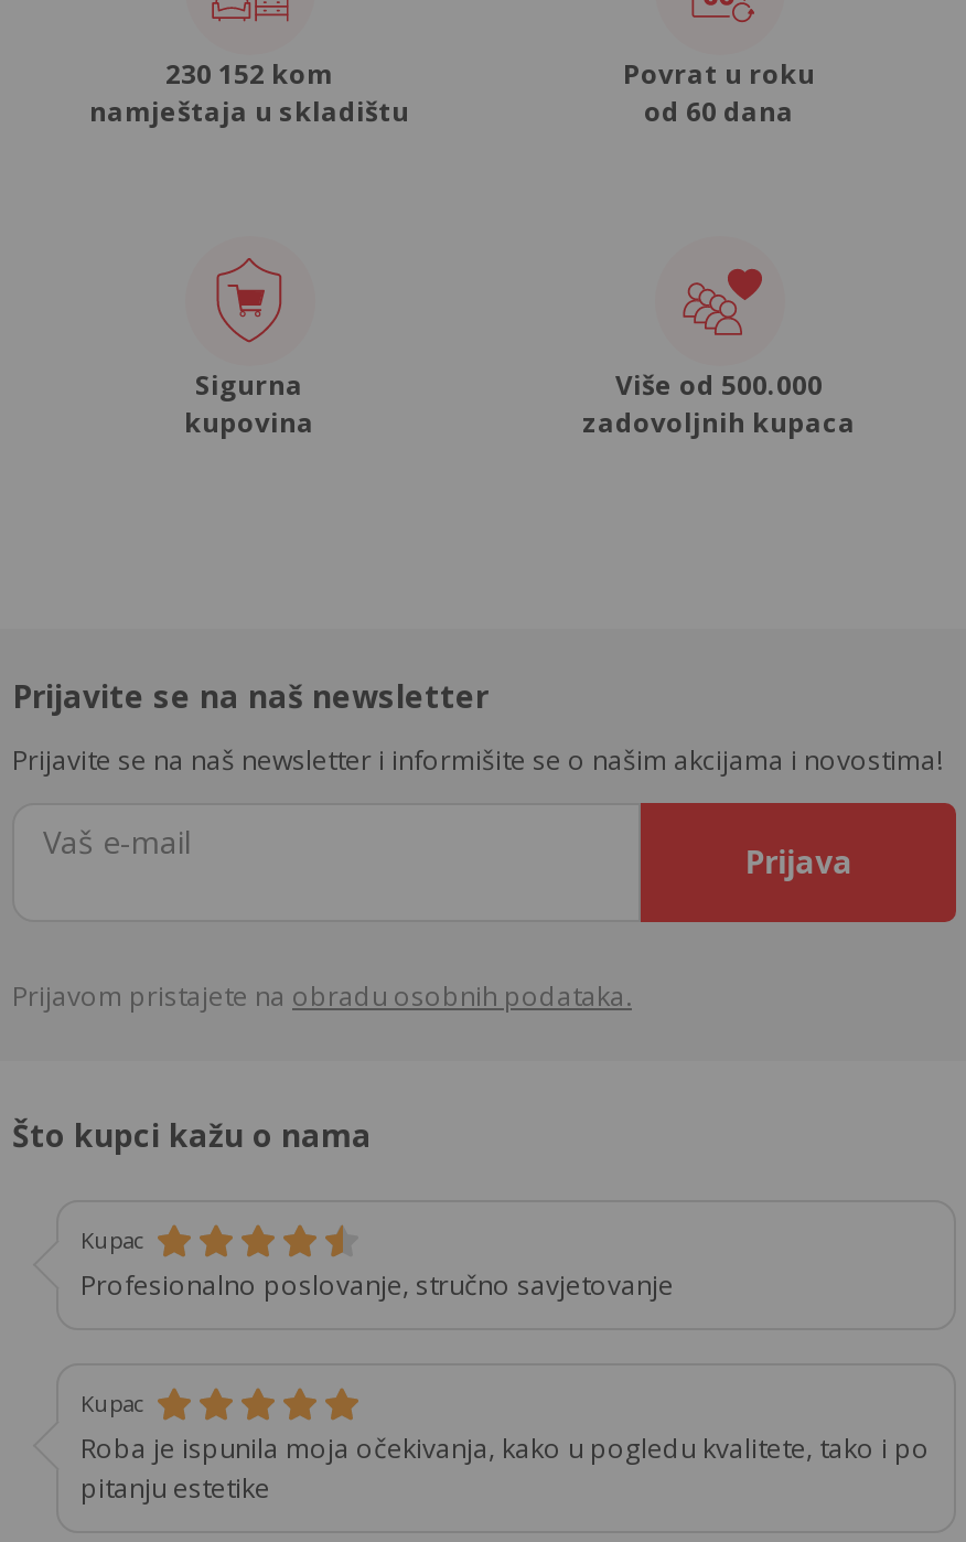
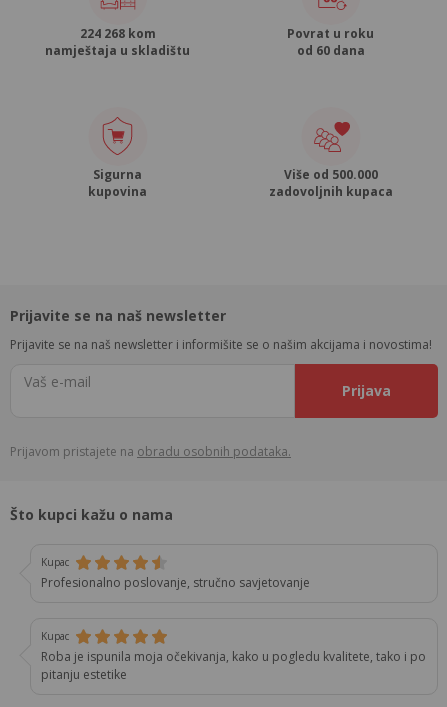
- 230 152 kom
+ 224 268 kom
